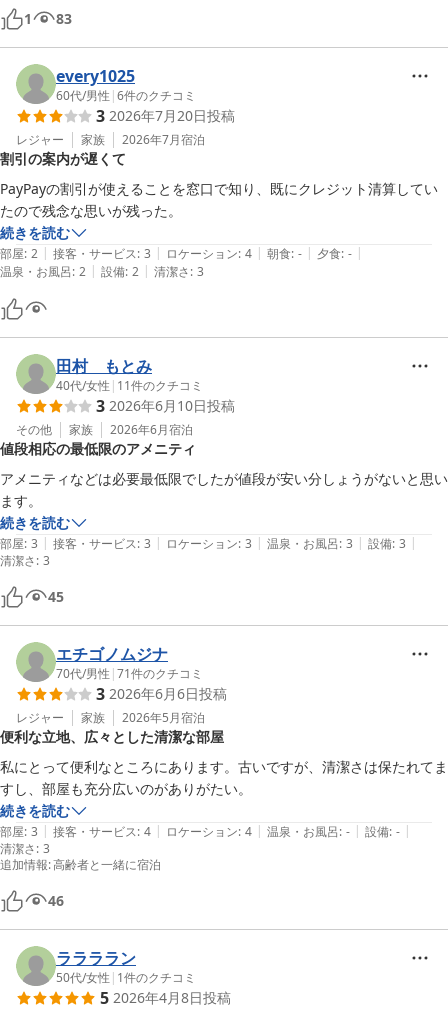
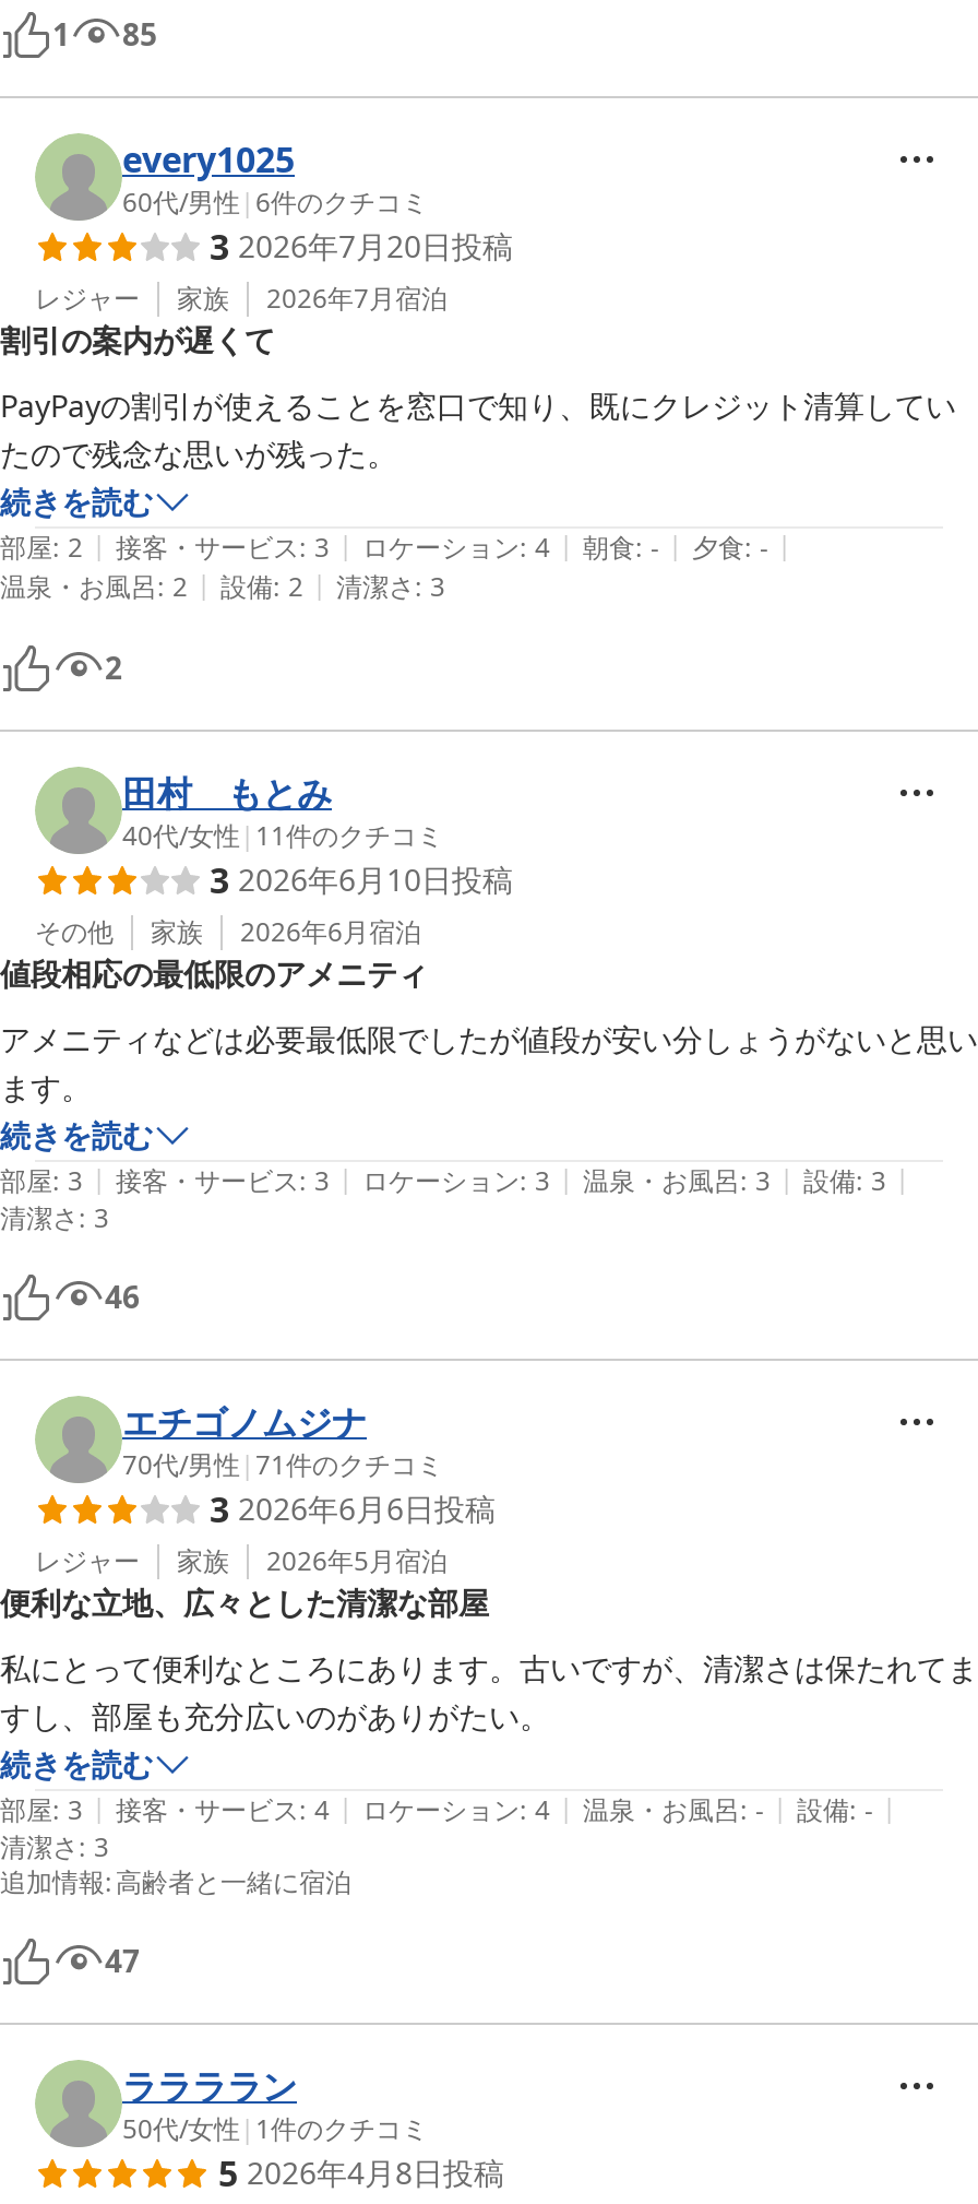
- 1 83
+ 1 85

+ 2

- 45
+ 46

- 46
+ 47
